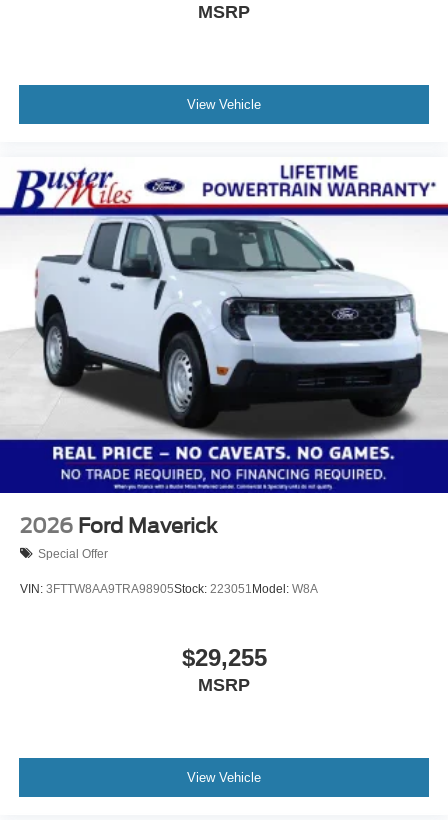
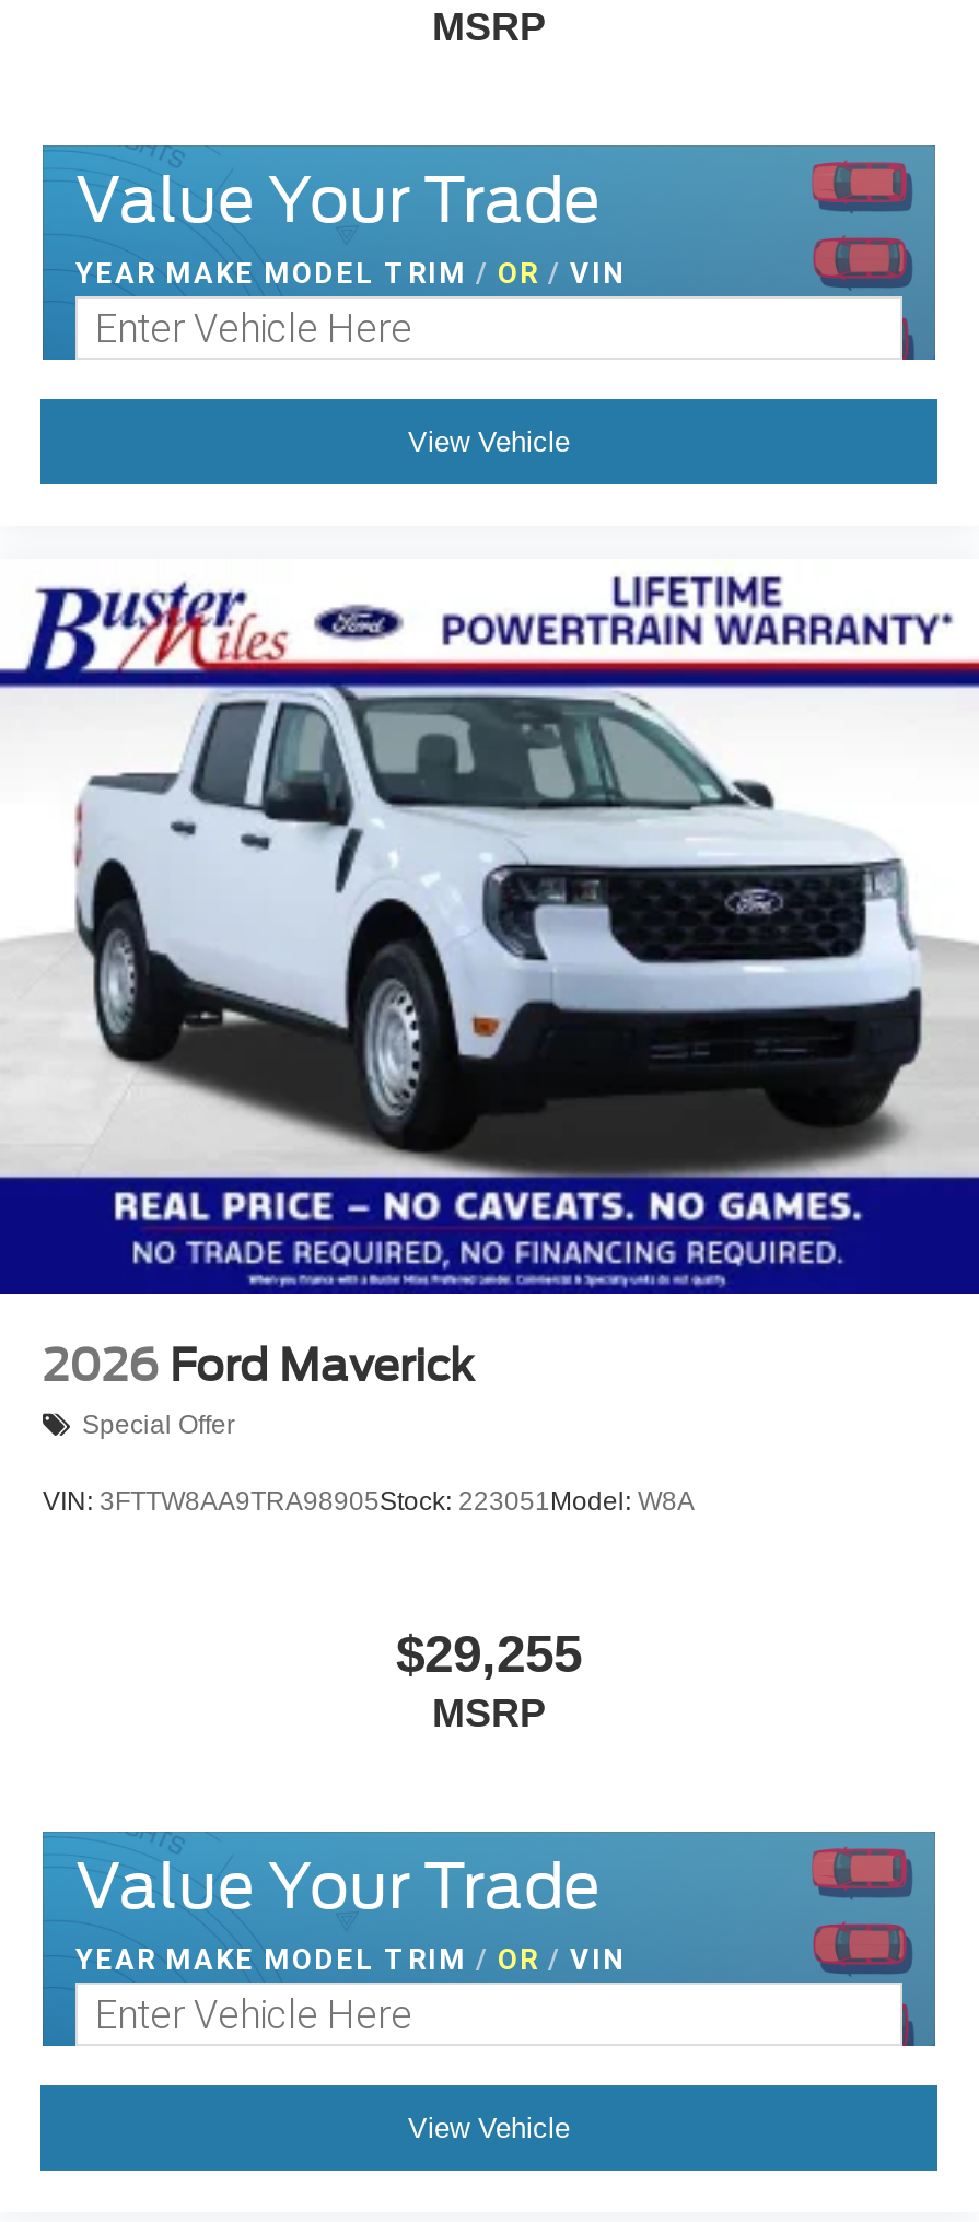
+ Value Your Trade
+ YEAR MAKE MODEL TRIM / OR / VIN

+ Value Your Trade
+ YEAR MAKE MODEL TRIM / OR / VIN
